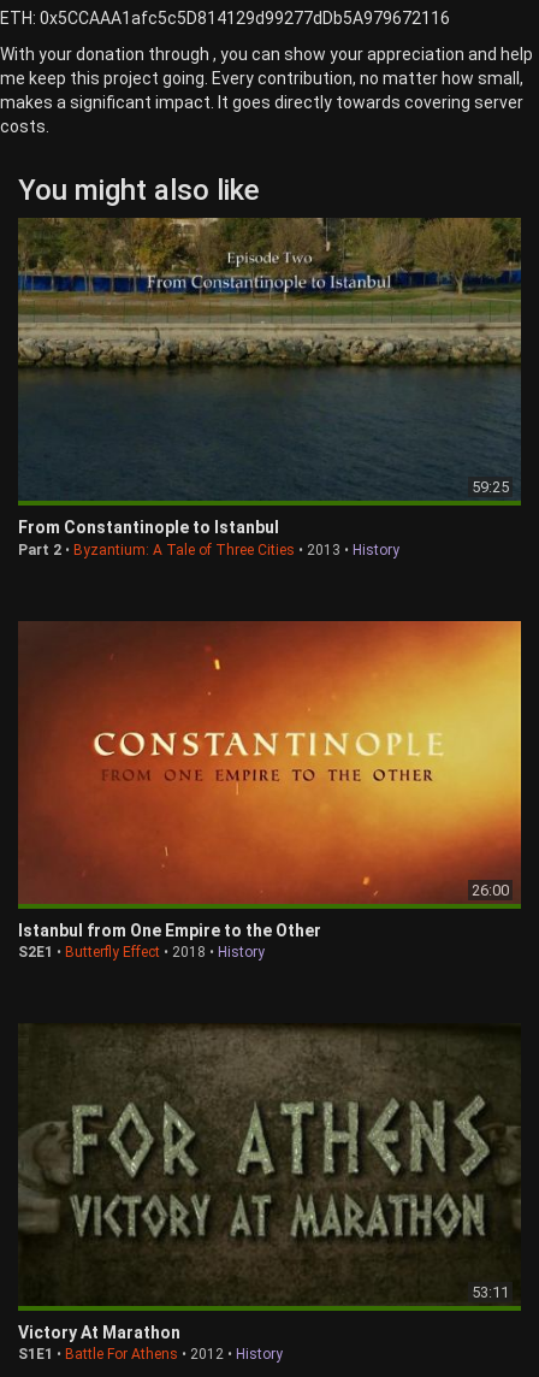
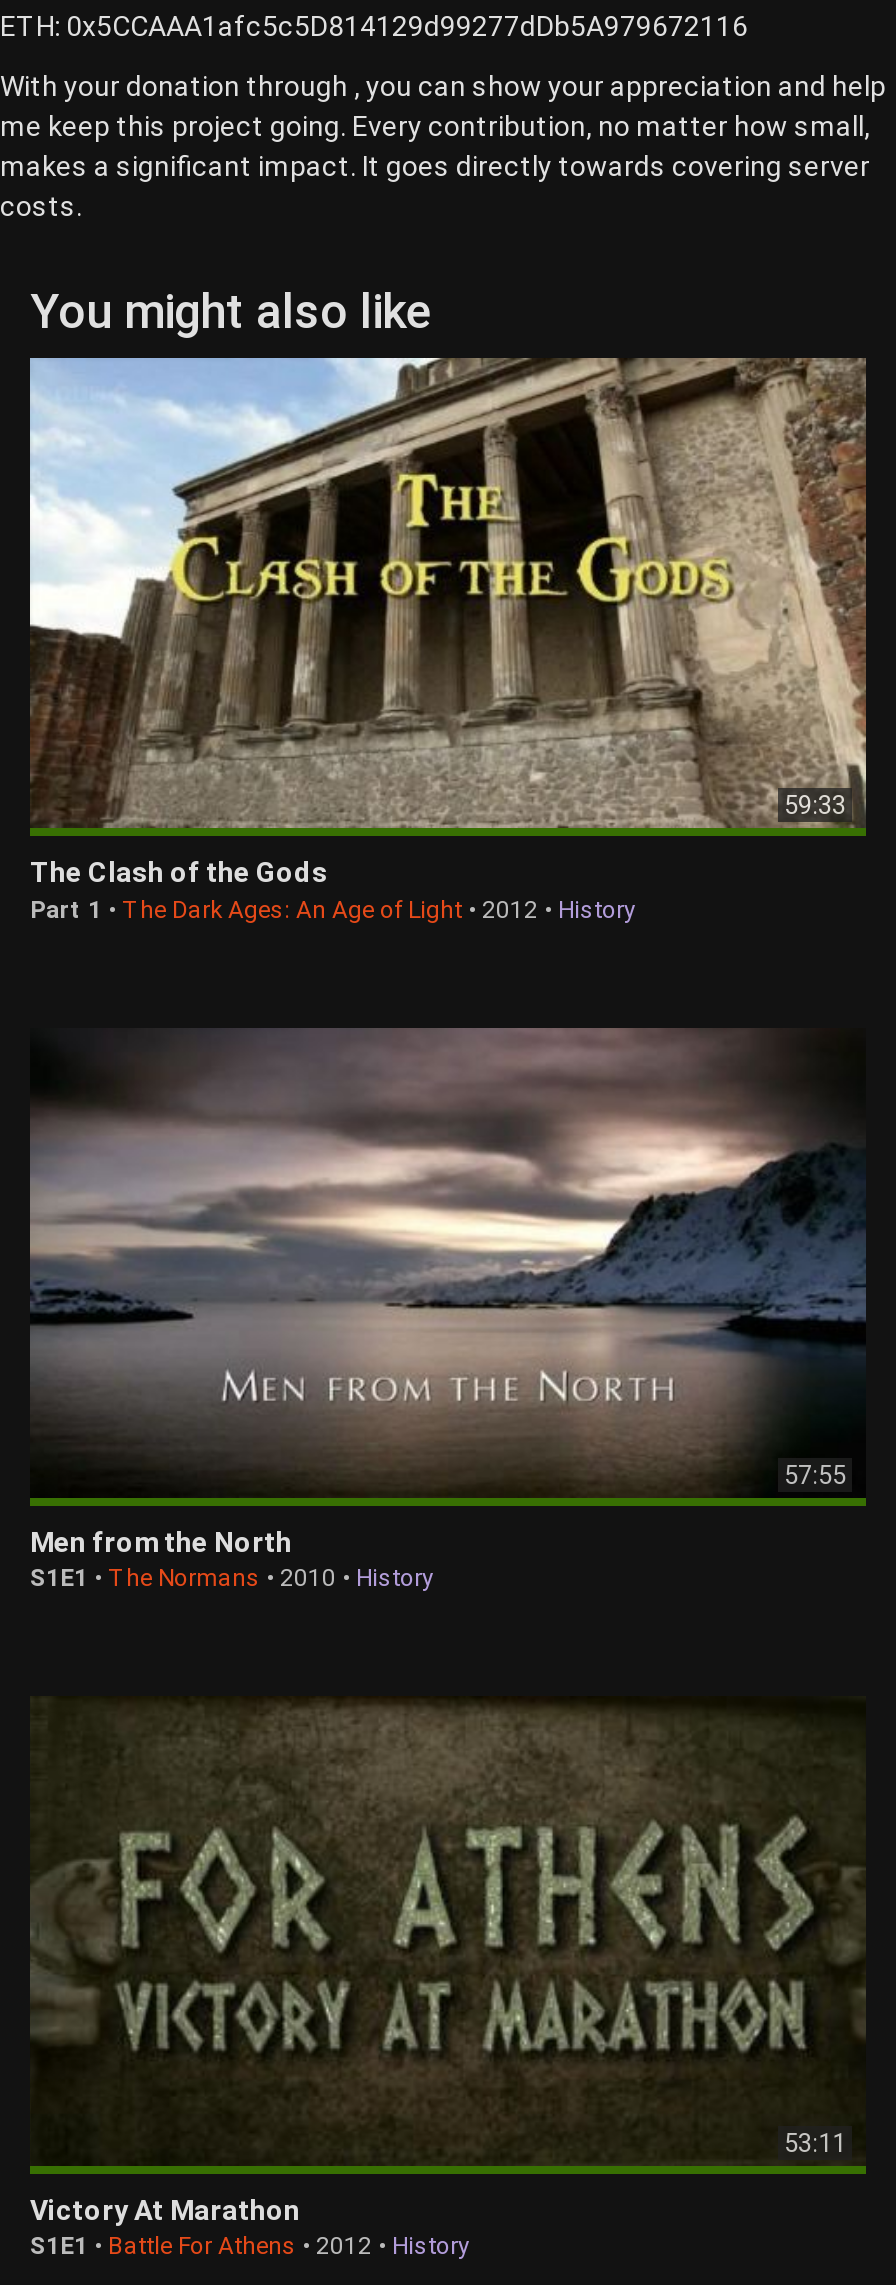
- [image]
- 59:25
+ [image]
+ 59:33

- From Constantinople to Istanbul
- Part 2 • Byzantium: A Tale of Three Cities • 2013 • History
+ The Clash of the Gods
+ Part 1 • The Dark Ages: An Age of Light • 2012 • History

- [image]
- 26:00
+ [image]
+ 57:55

- Istanbul from One Empire to the Other
- S2E1 • Butterfly Effect • 2018 • History
+ Men from the North
+ S1E1 • The Normans • 2010 • History
